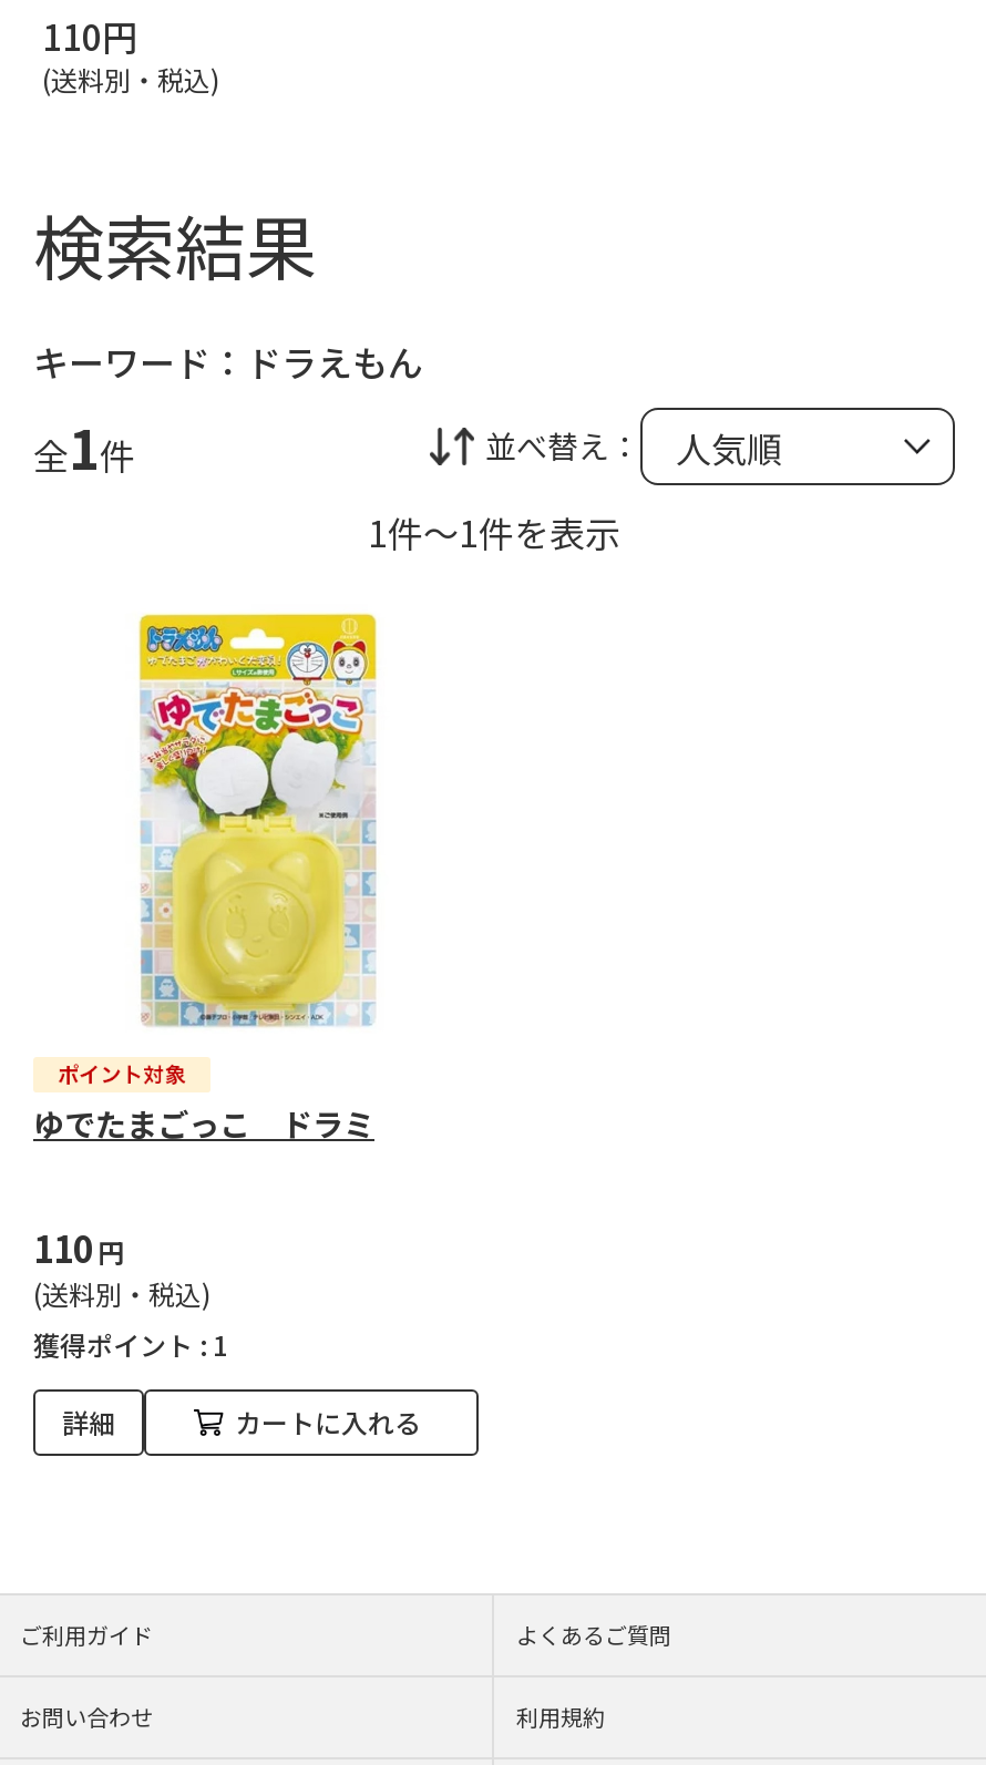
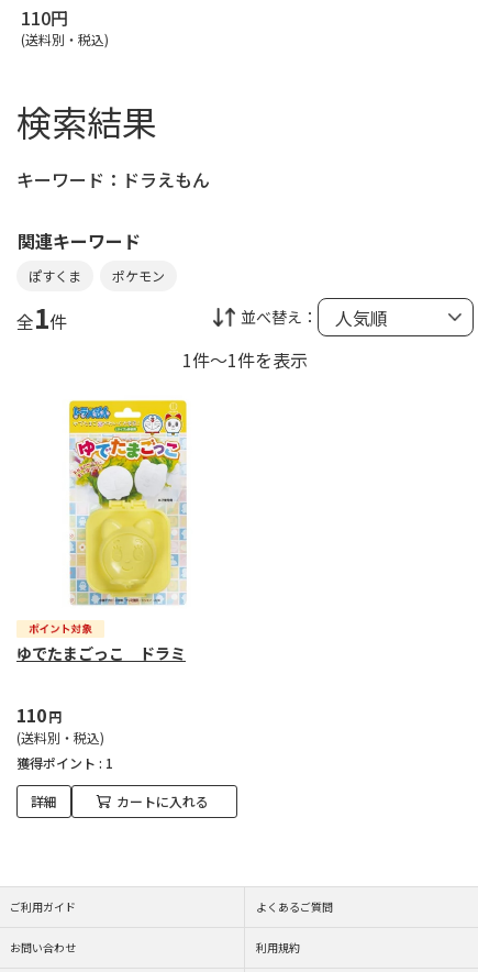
+ 関連キーワード
+ ぽすくま
+ ポケモン
